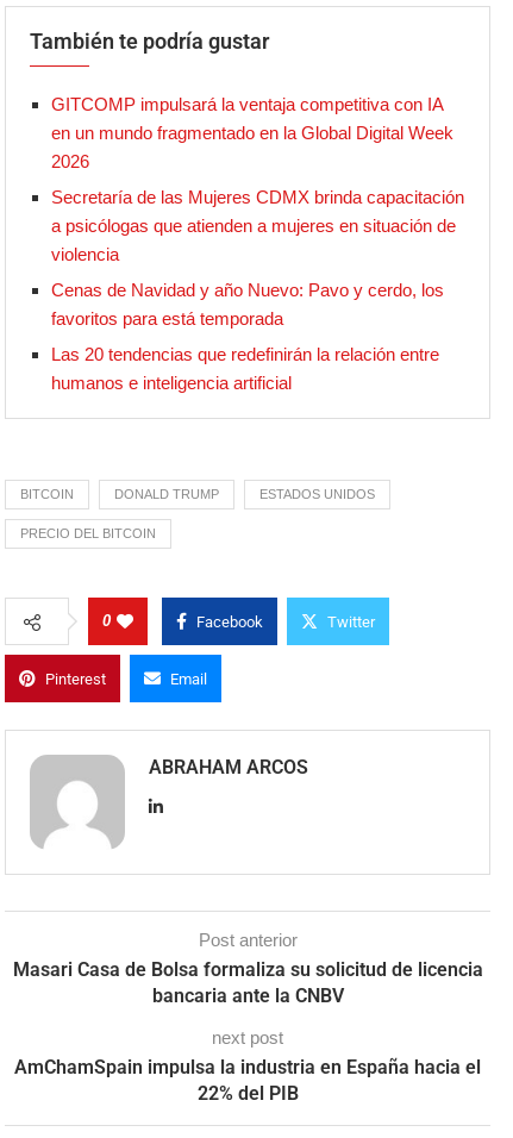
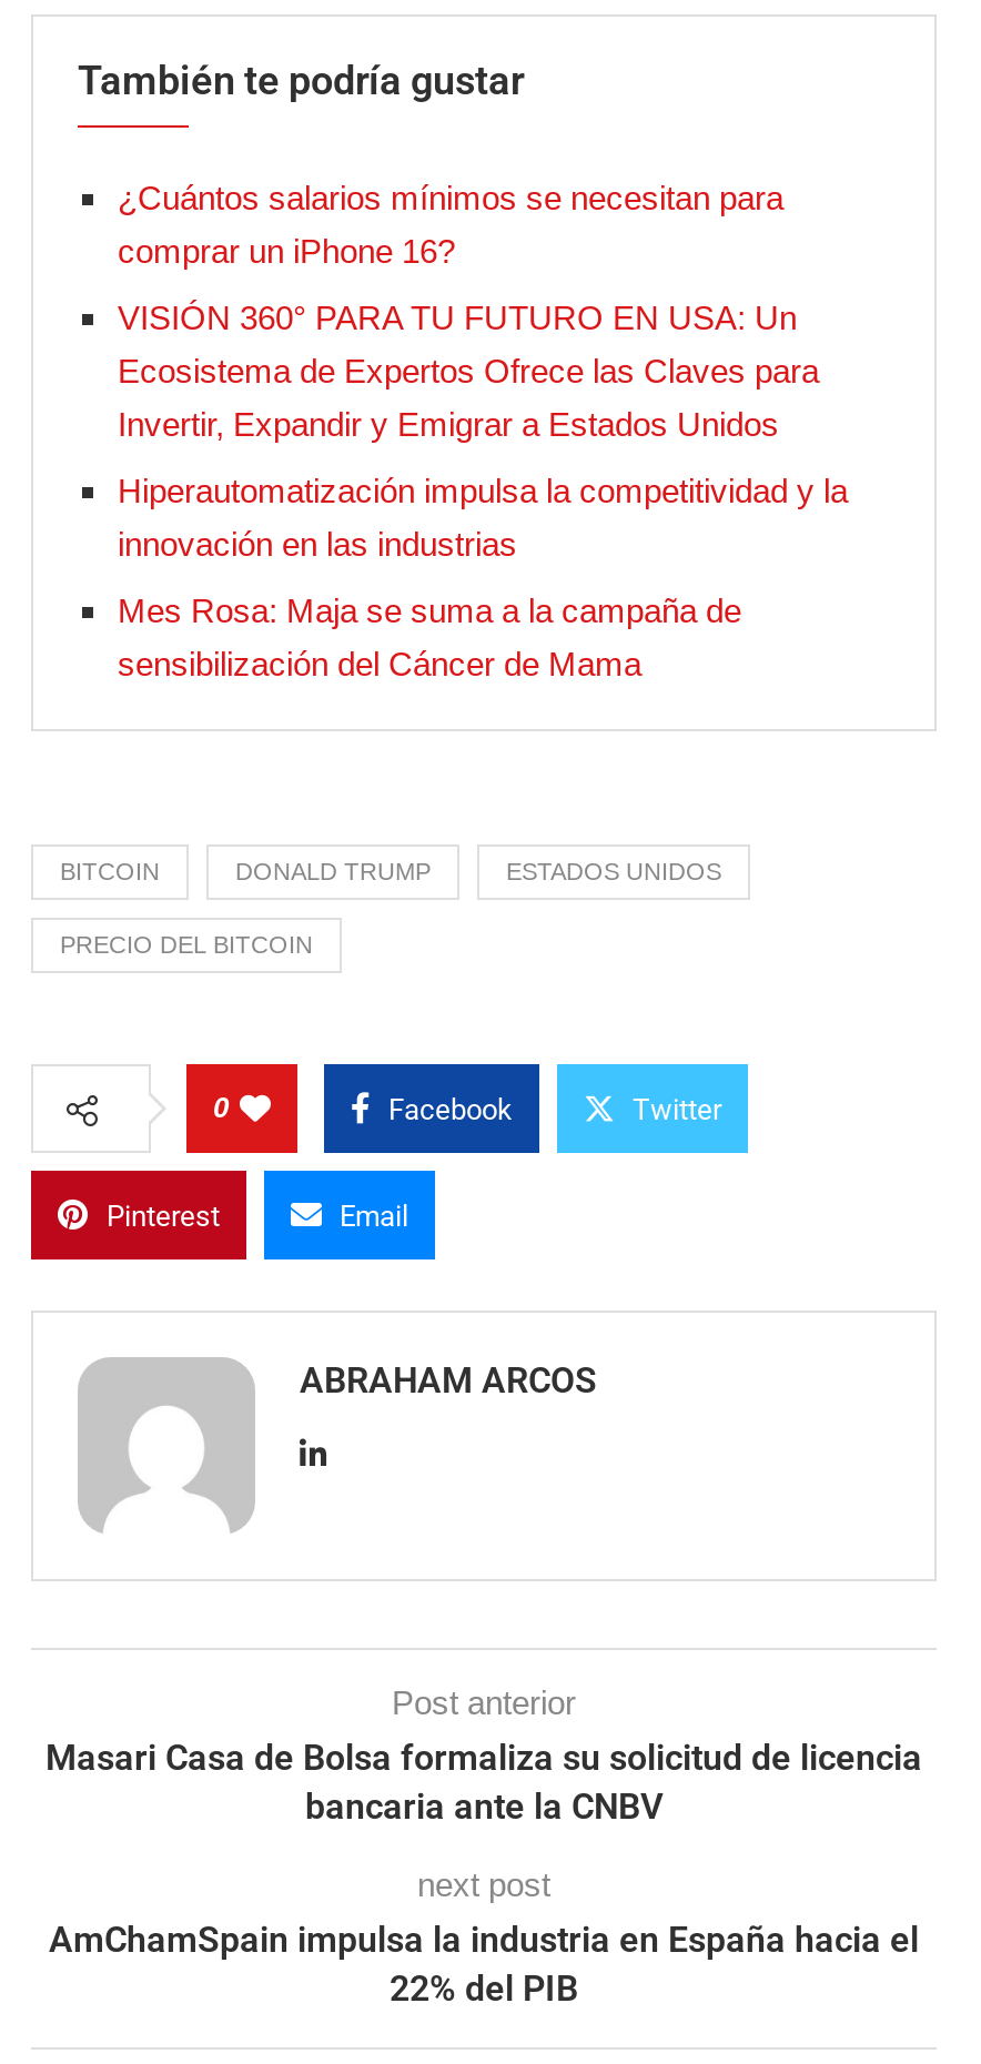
- GITCOMP impulsará la ventaja competitiva con IA
- en un mundo fragmentado en la Global Digital Week
- 2026
+ ¿Cuántos salarios mínimos se necesitan para
+ comprar un iPhone 16?

- Secretaría de las Mujeres CDMX brinda capacitación
- a psicólogas que atienden a mujeres en situación de
- violencia
+ VISIÓN 360° PARA TU FUTURO EN USA: Un
+ Ecosistema de Expertos Ofrece las Claves para
+ Invertir, Expandir y Emigrar a Estados Unidos

- Cenas de Navidad y año Nuevo: Pavo y cerdo, los
- favoritos para está temporada
+ Hiperautomatización impulsa la competitividad y la
+ innovación en las industrias

- Las 20 tendencias que redefinirán la relación entre
- humanos e inteligencia artificial
+ Mes Rosa: Maja se suma a la campaña de
+ sensibilización del Cáncer de Mama
